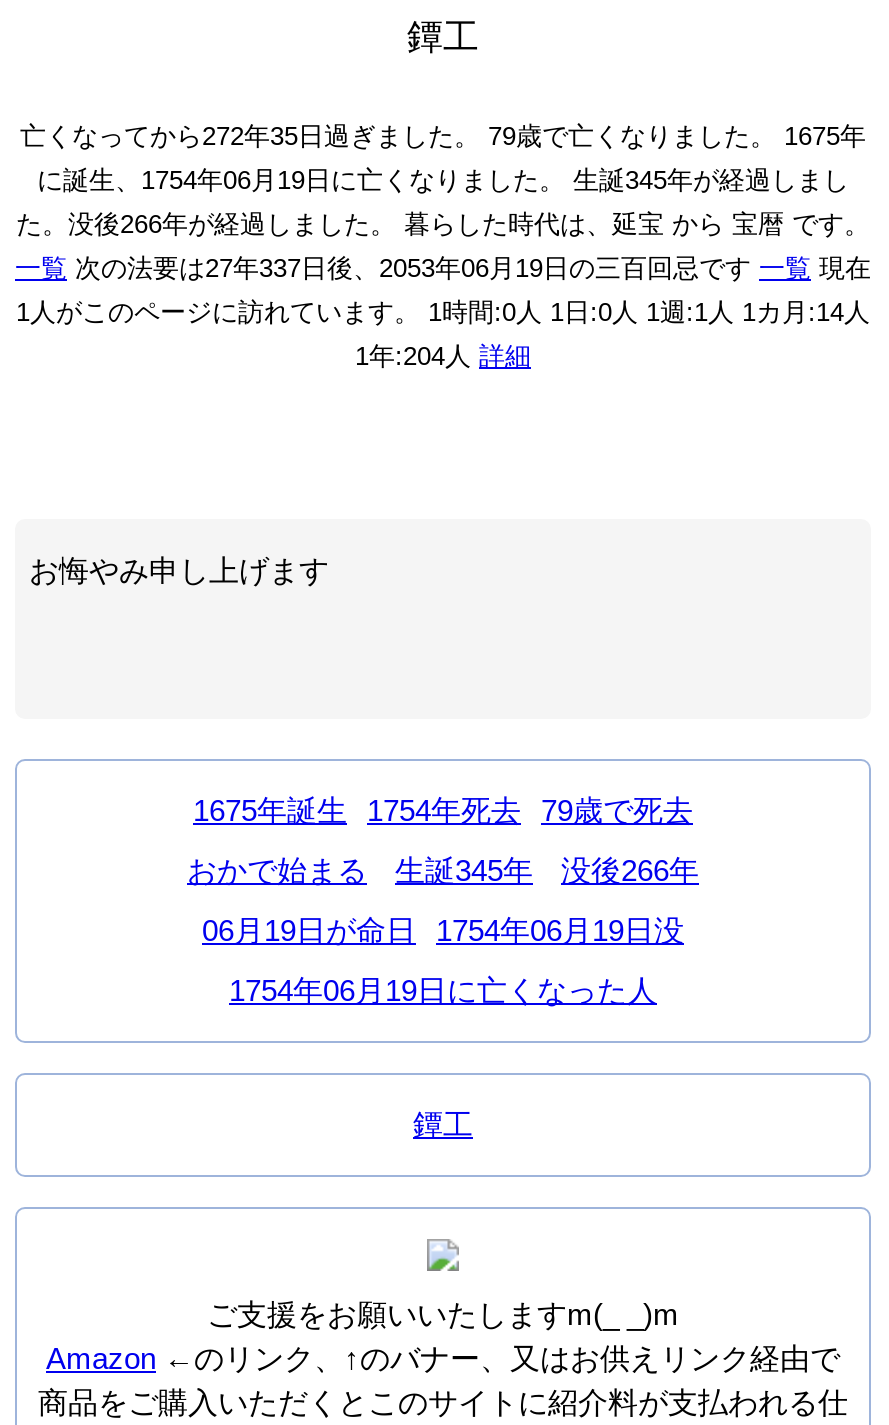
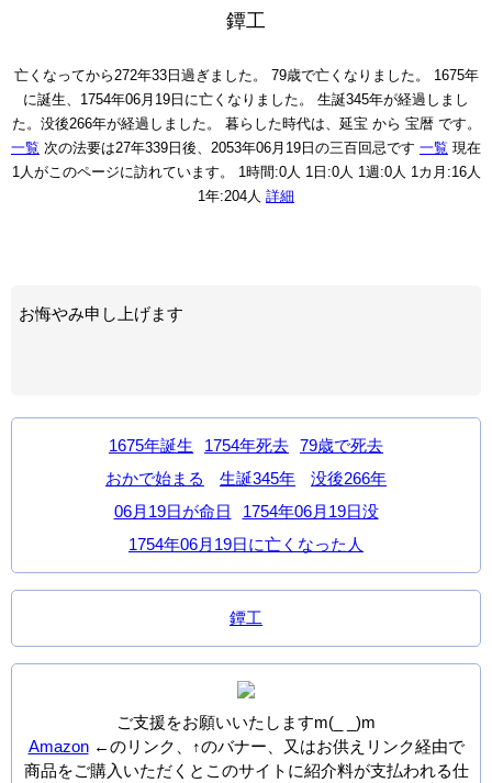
- 亡くなってから272年35日過ぎました。 79歳で亡くなりました。 1675年
+ 亡くなってから272年33日過ぎました。 79歳で亡くなりました。 1675年

- 一覧 次の法要は27年337日後、2053年06月19日の三百回忌です一覧 現在
+ 一覧 次の法要は27年339日後、2053年06月19日の三百回忌です一覧 現在

- 1人がこのページに訪れています。 1時間:0人 1日:0人 1週:1人 1カ月:14人
+ 1人がこのページに訪れています。 1時間:0人 1日:0人 1週:0人 1カ月:16人
